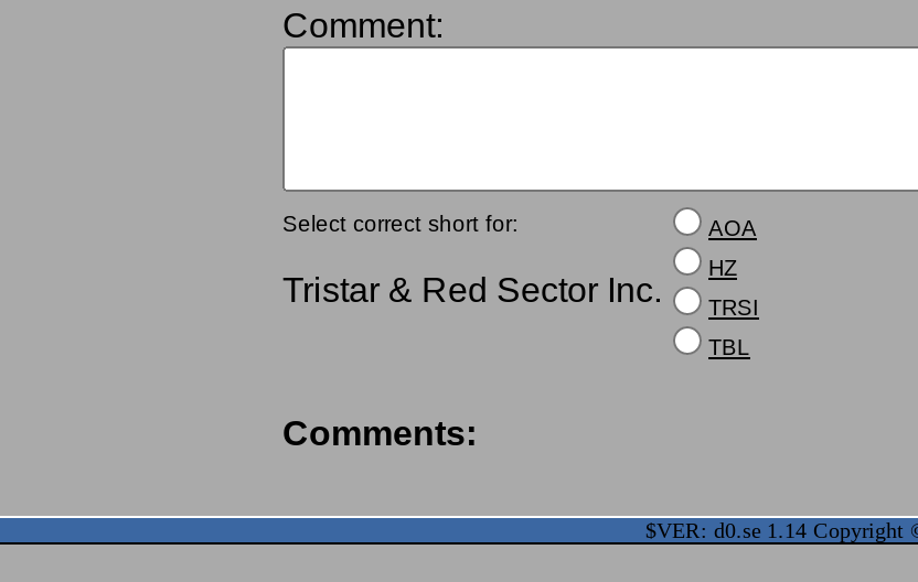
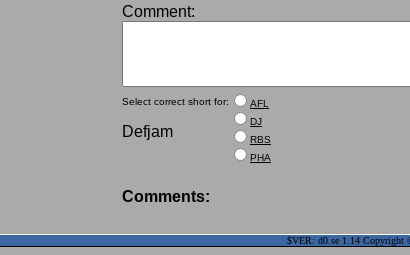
- AOA
+ AFL

- HZ
+ DJ

- Tristar & Red Sector Inc.
+ Defjam

- TRSI
+ RBS

- TBL
+ PHA
